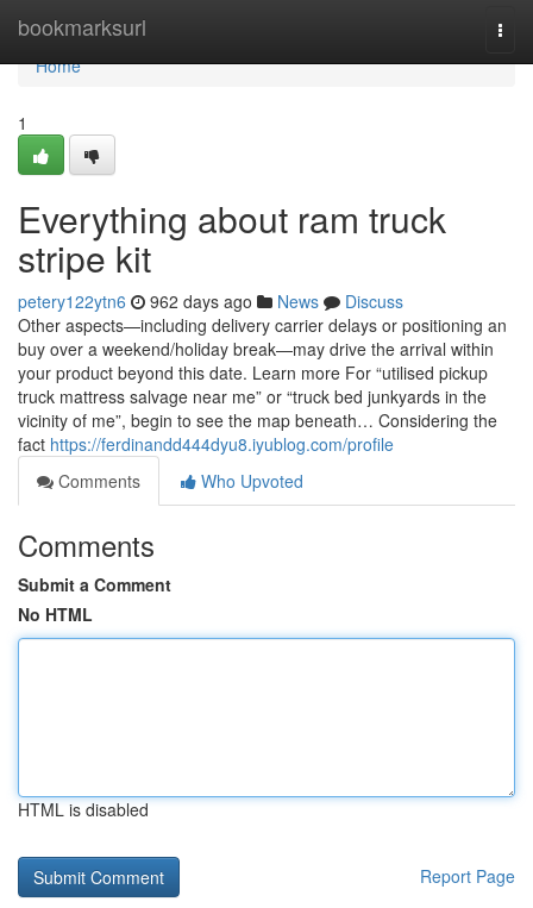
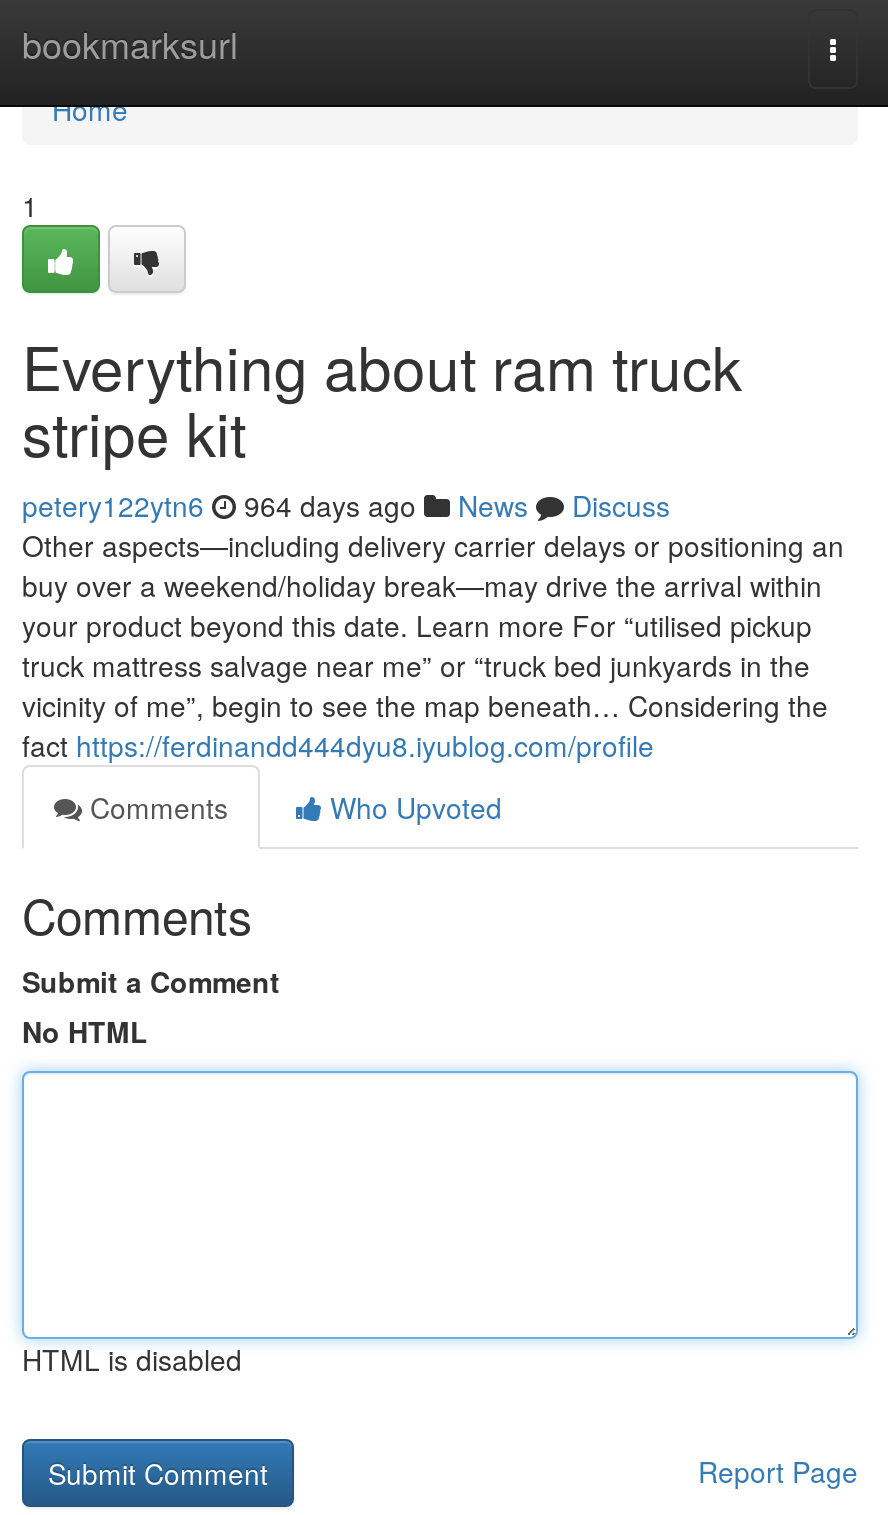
- petery122ytn6 962 days ago News Discuss
+ petery122ytn6 964 days ago News Discuss
